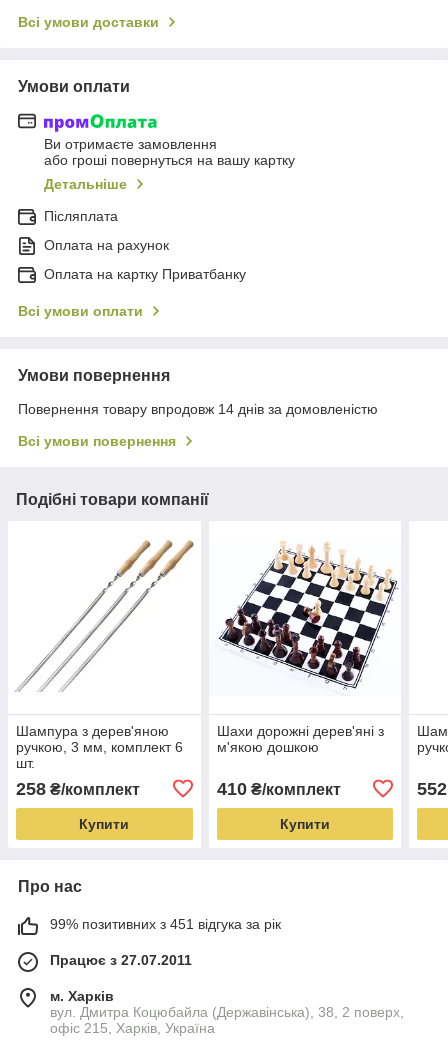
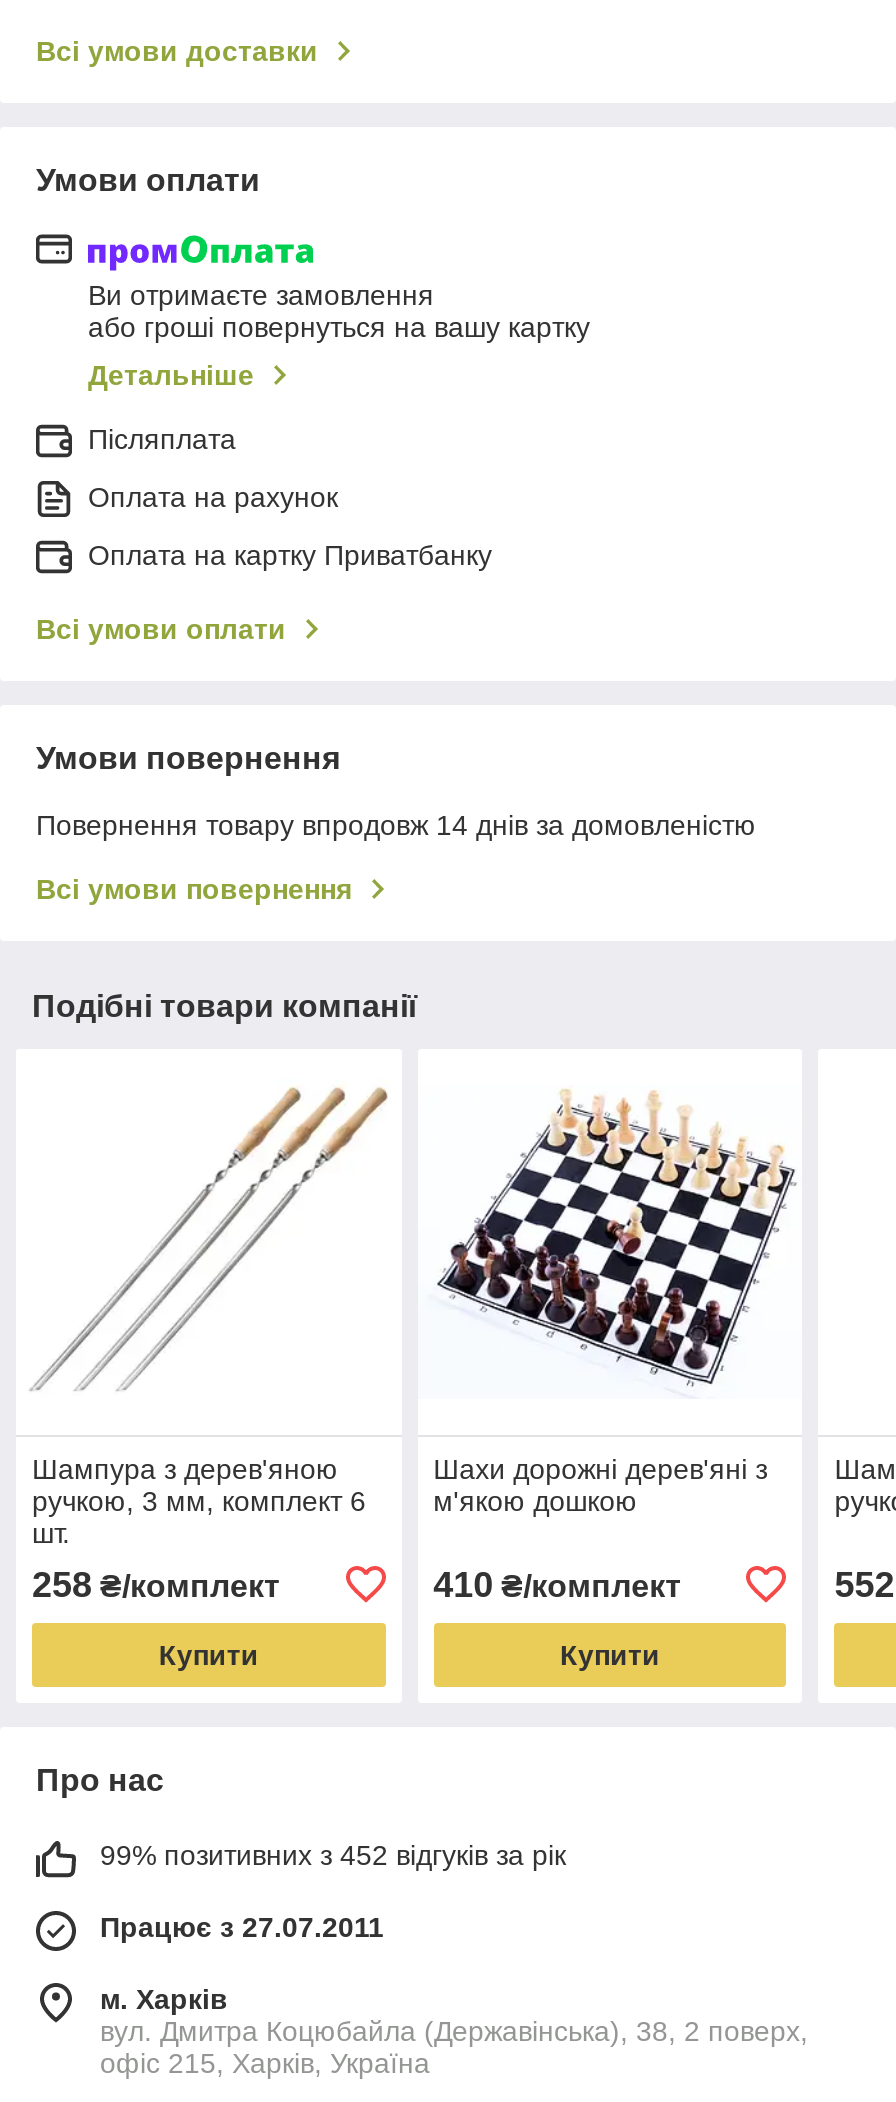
- 99% позитивних з 451 відгука за рік
+ 99% позитивних з 452 відгуків за рік
